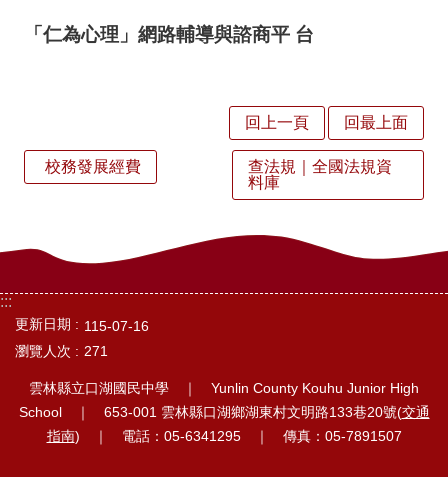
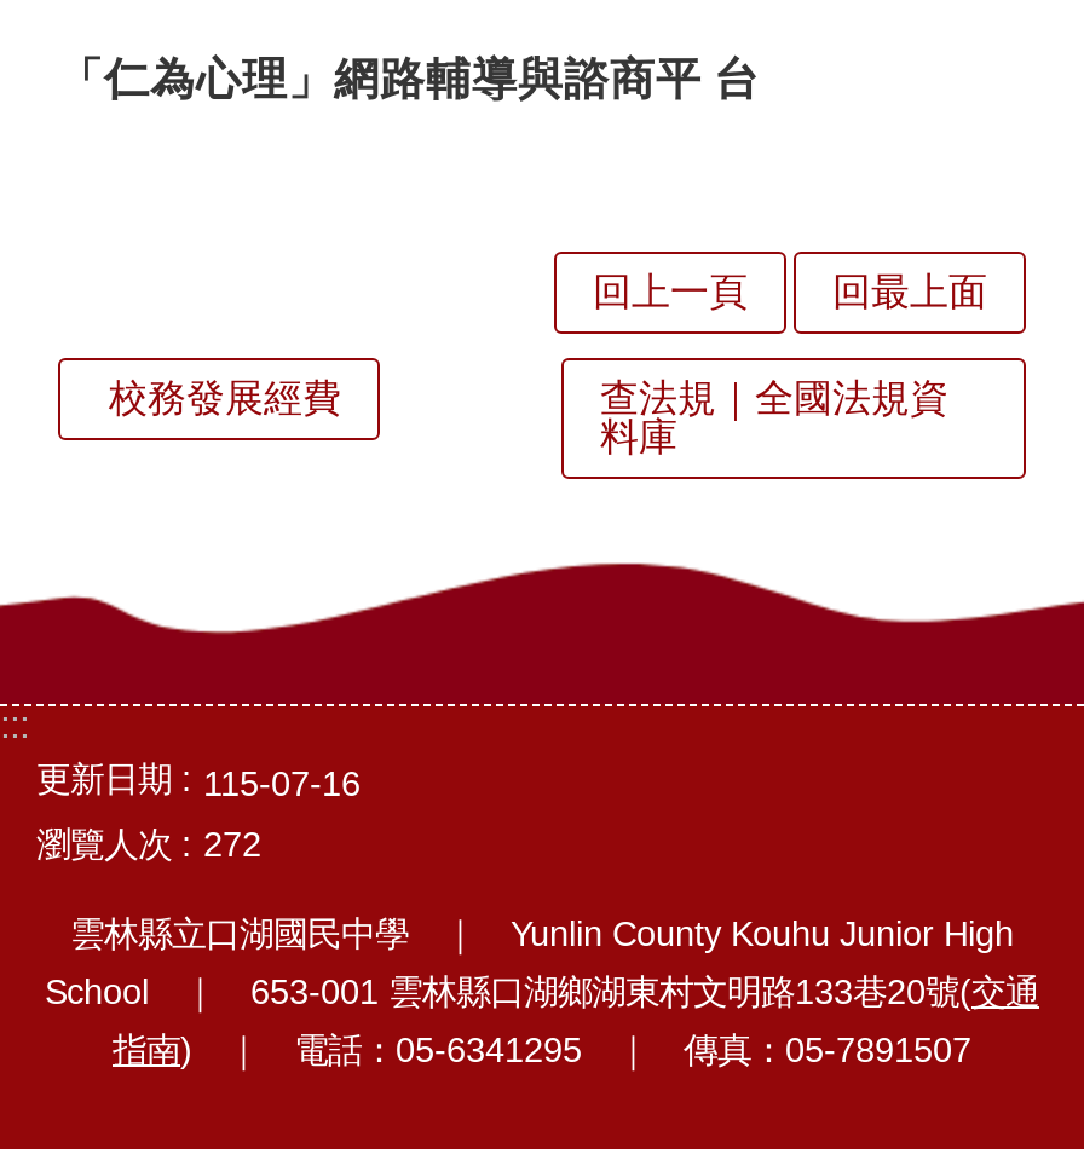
- 瀏覽人次 271
+ 瀏覽人次 272
